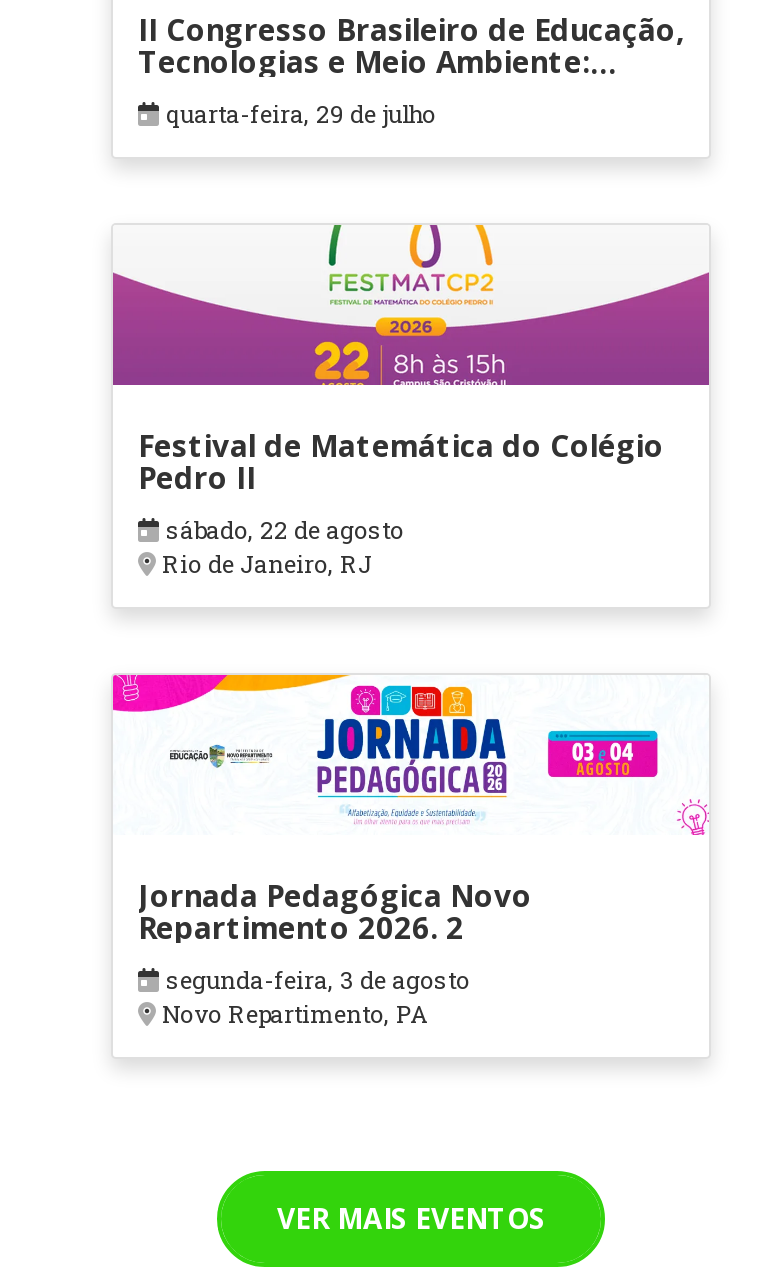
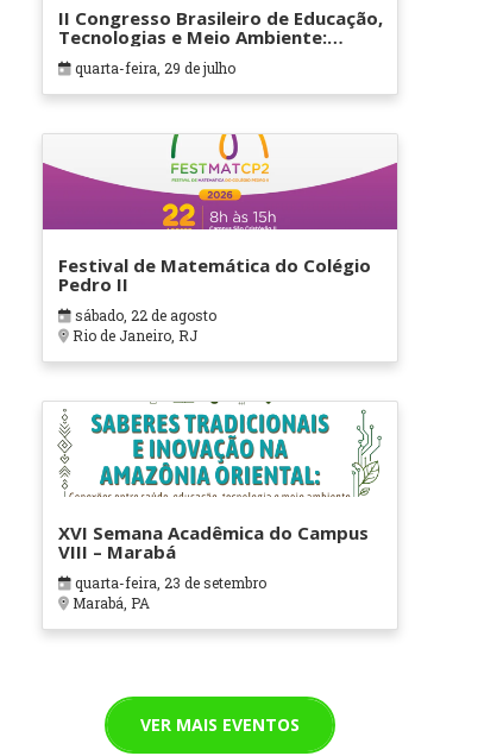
- [image]
- Jornada Pedagógica Novo
- Repartimento 2026. 2
- segunda-feira, 3 de agosto
- Novo Repartimento, PA
+ [image]
+ XVI Semana Acadêmica do Campus
+ VIII – Marabá
+ quarta-feira, 23 de setembro
+ Marabá, PA
